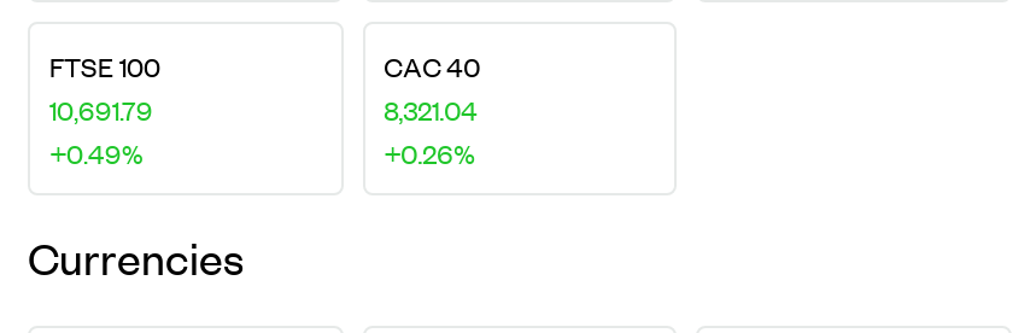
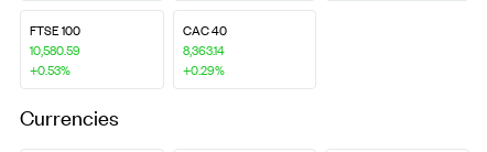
- 10,691.79
+ 10,580.59

- 8,321.04
+ 8,363.14

- +0.49%
+ +0.53%

- +0.26%
+ +0.29%
